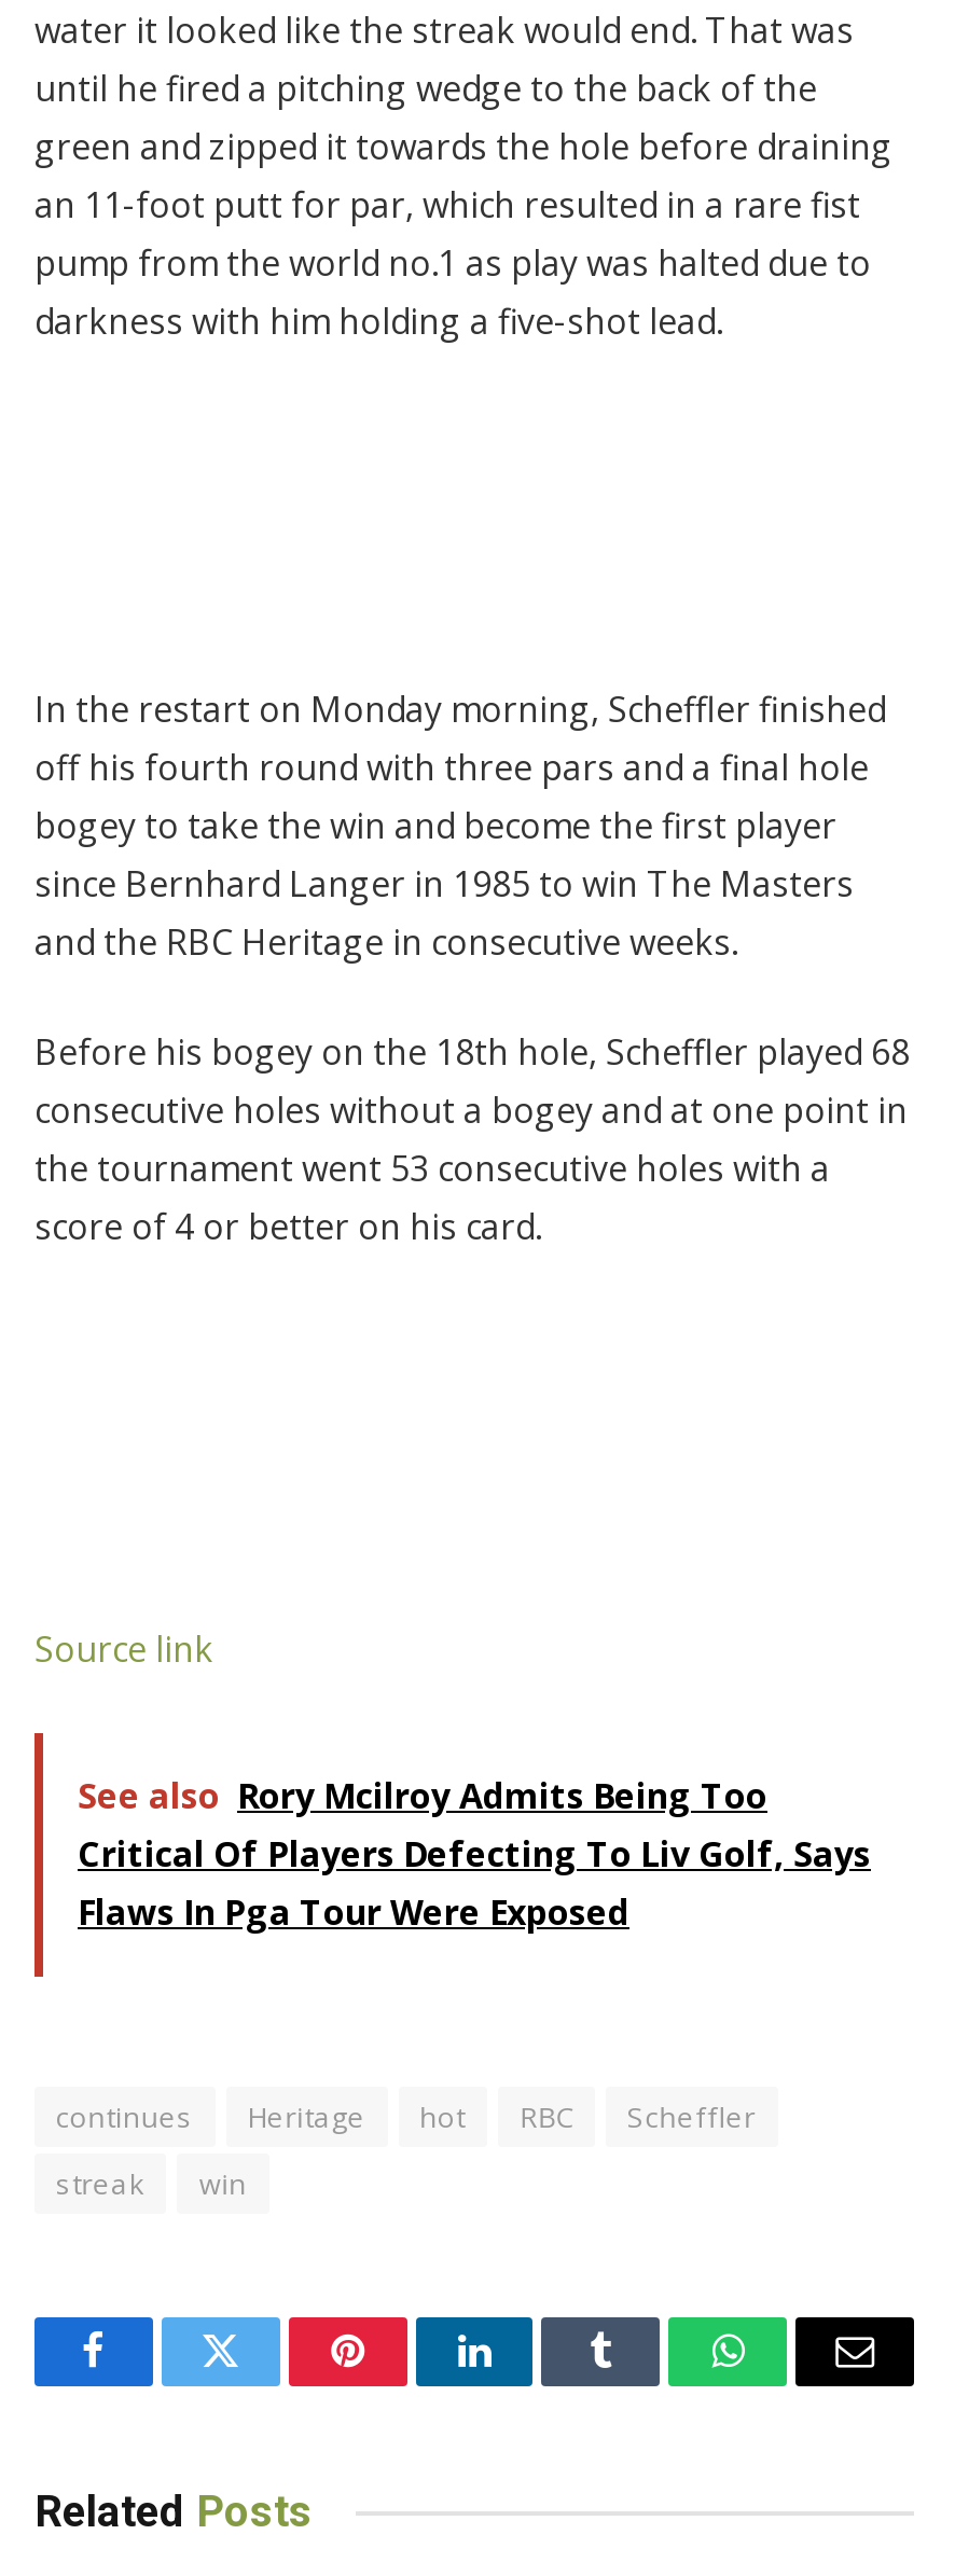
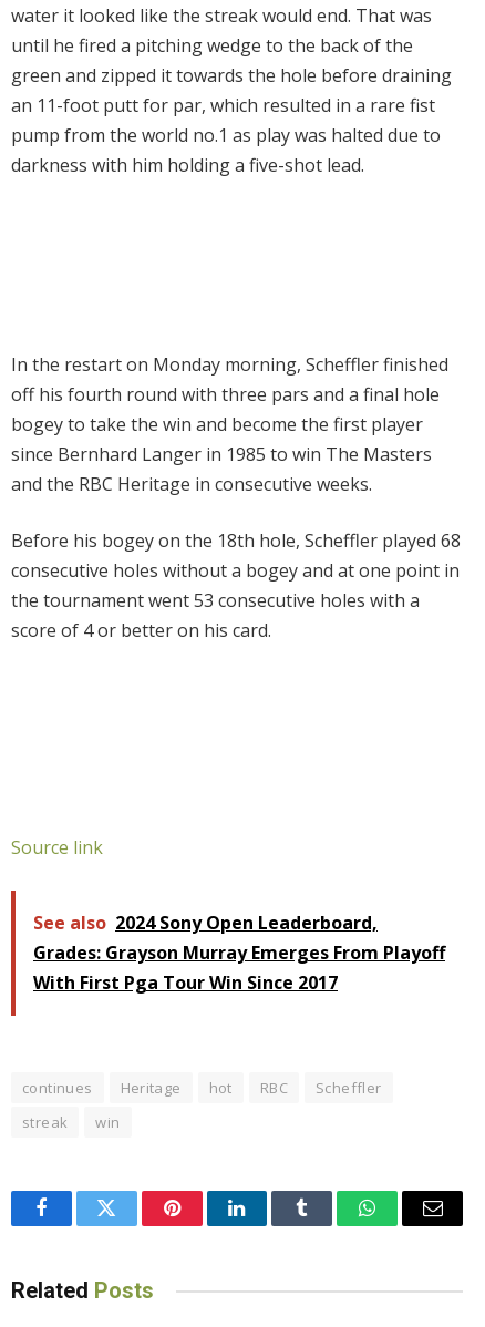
- See also Rory Mcilroy Admits Being Too
- Critical Of Players Defecting To Liv Golf, Says
- Flaws In Pga Tour Were Exposed
+ See also 2024 Sony Open Leaderboard,
+ Grades: Grayson Murray Emerges From Playoff
+ With First Pga Tour Win Since 2017
